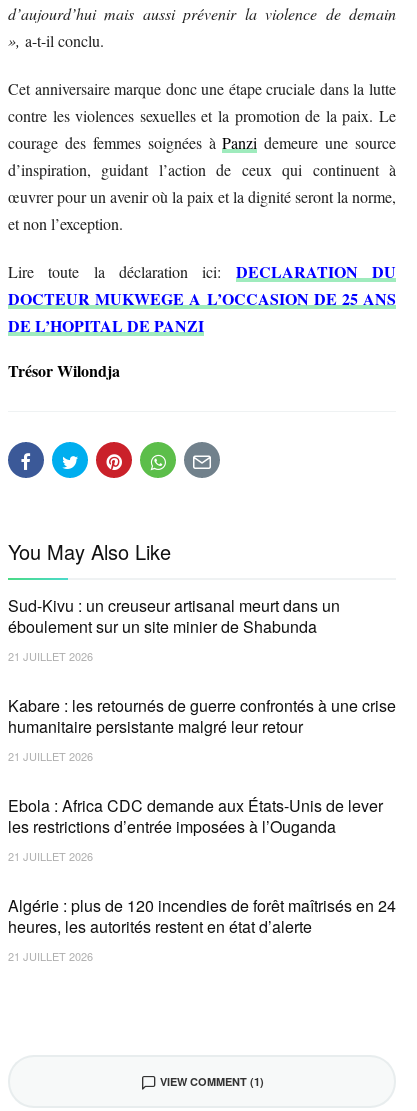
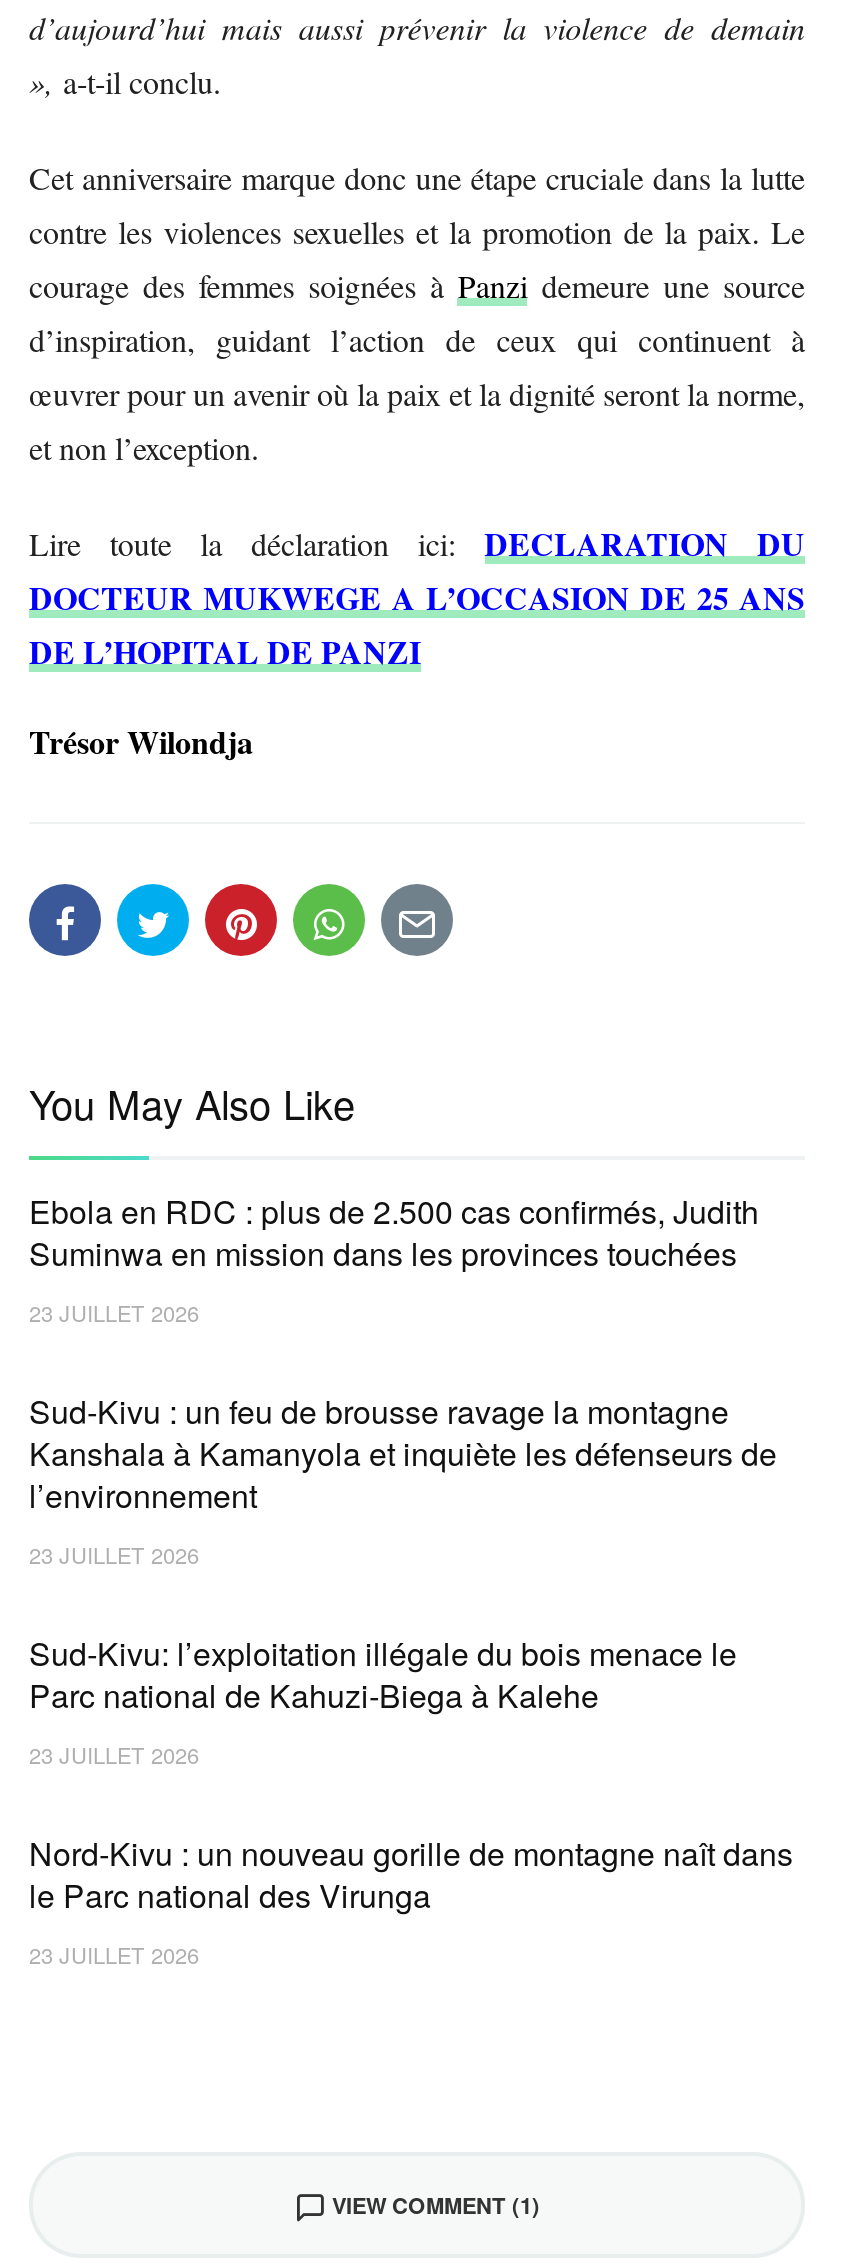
- Sud-Kivu : un creuseur artisanal meurt dans un
- éboulement sur un site minier de Shabunda
- 21 JUILLET 2026
+ Ebola en RDC : plus de 2.500 cas confirmés, Judith
+ Suminwa en mission dans les provinces touchées
+ 23 JUILLET 2026

- Kabare : les retournés de guerre confrontés à une crise
- humanitaire persistante malgré leur retour
- 21 JUILLET 2026
+ Sud-Kivu : un feu de brousse ravage la montagne
+ Kanshala à Kamanyola et inquiète les défenseurs de
+ l’environnement
+ 23 JUILLET 2026

- Ebola : Africa CDC demande aux États-Unis de lever
- les restrictions d’entrée imposées à l’Ouganda
- 21 JUILLET 2026
+ Sud-Kivu: l’exploitation illégale du bois menace le
+ Parc national de Kahuzi-Biega à Kalehe
+ 23 JUILLET 2026

- Algérie : plus de 120 incendies de forêt maîtrisés en 24
- heures, les autorités restent en état d’alerte
- 21 JUILLET 2026
+ Nord-Kivu : un nouveau gorille de montagne naît dans
+ le Parc national des Virunga
+ 23 JUILLET 2026
